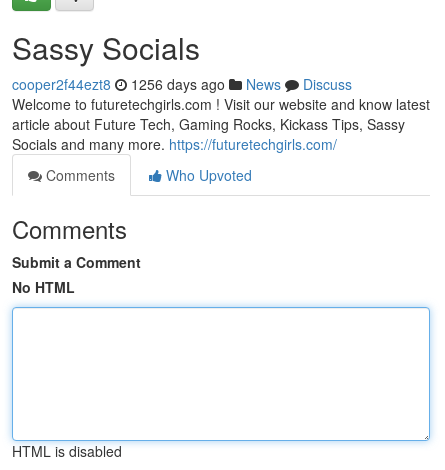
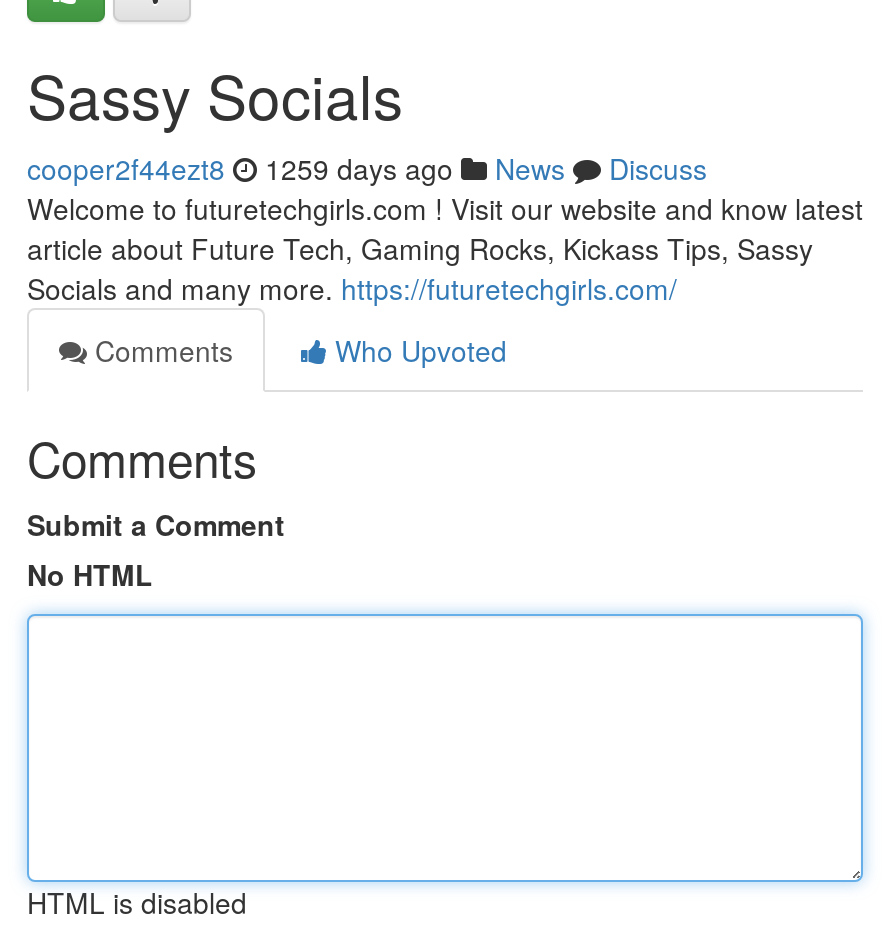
- cooper2f44ezt8 1256 days ago News Discuss
+ cooper2f44ezt8 1259 days ago News Discuss
